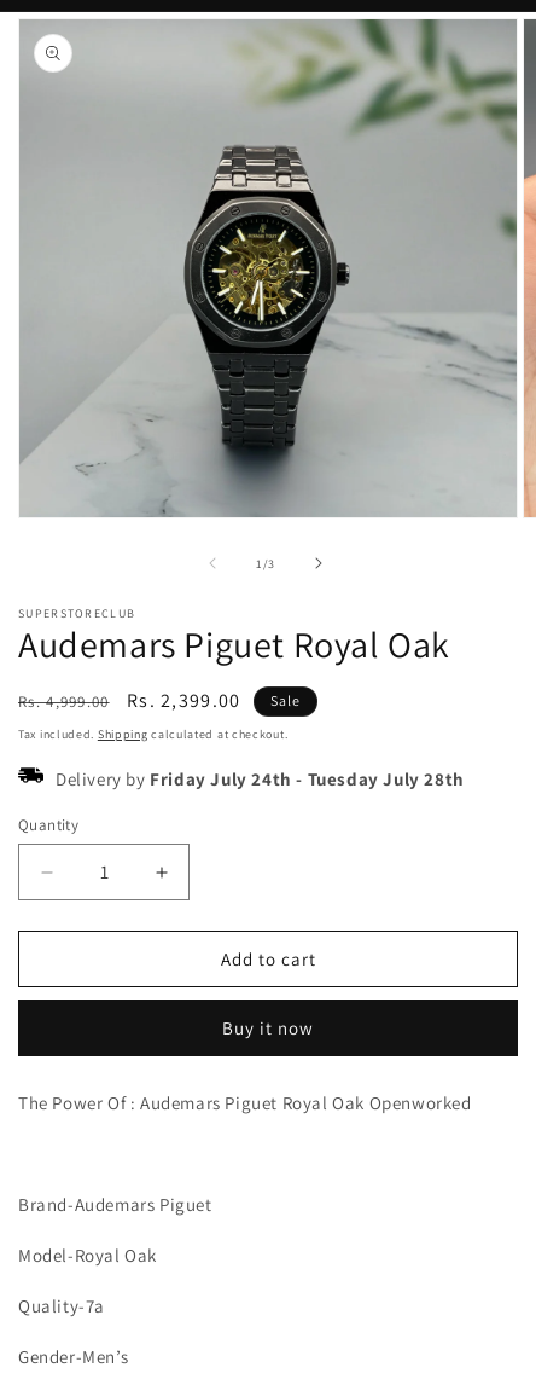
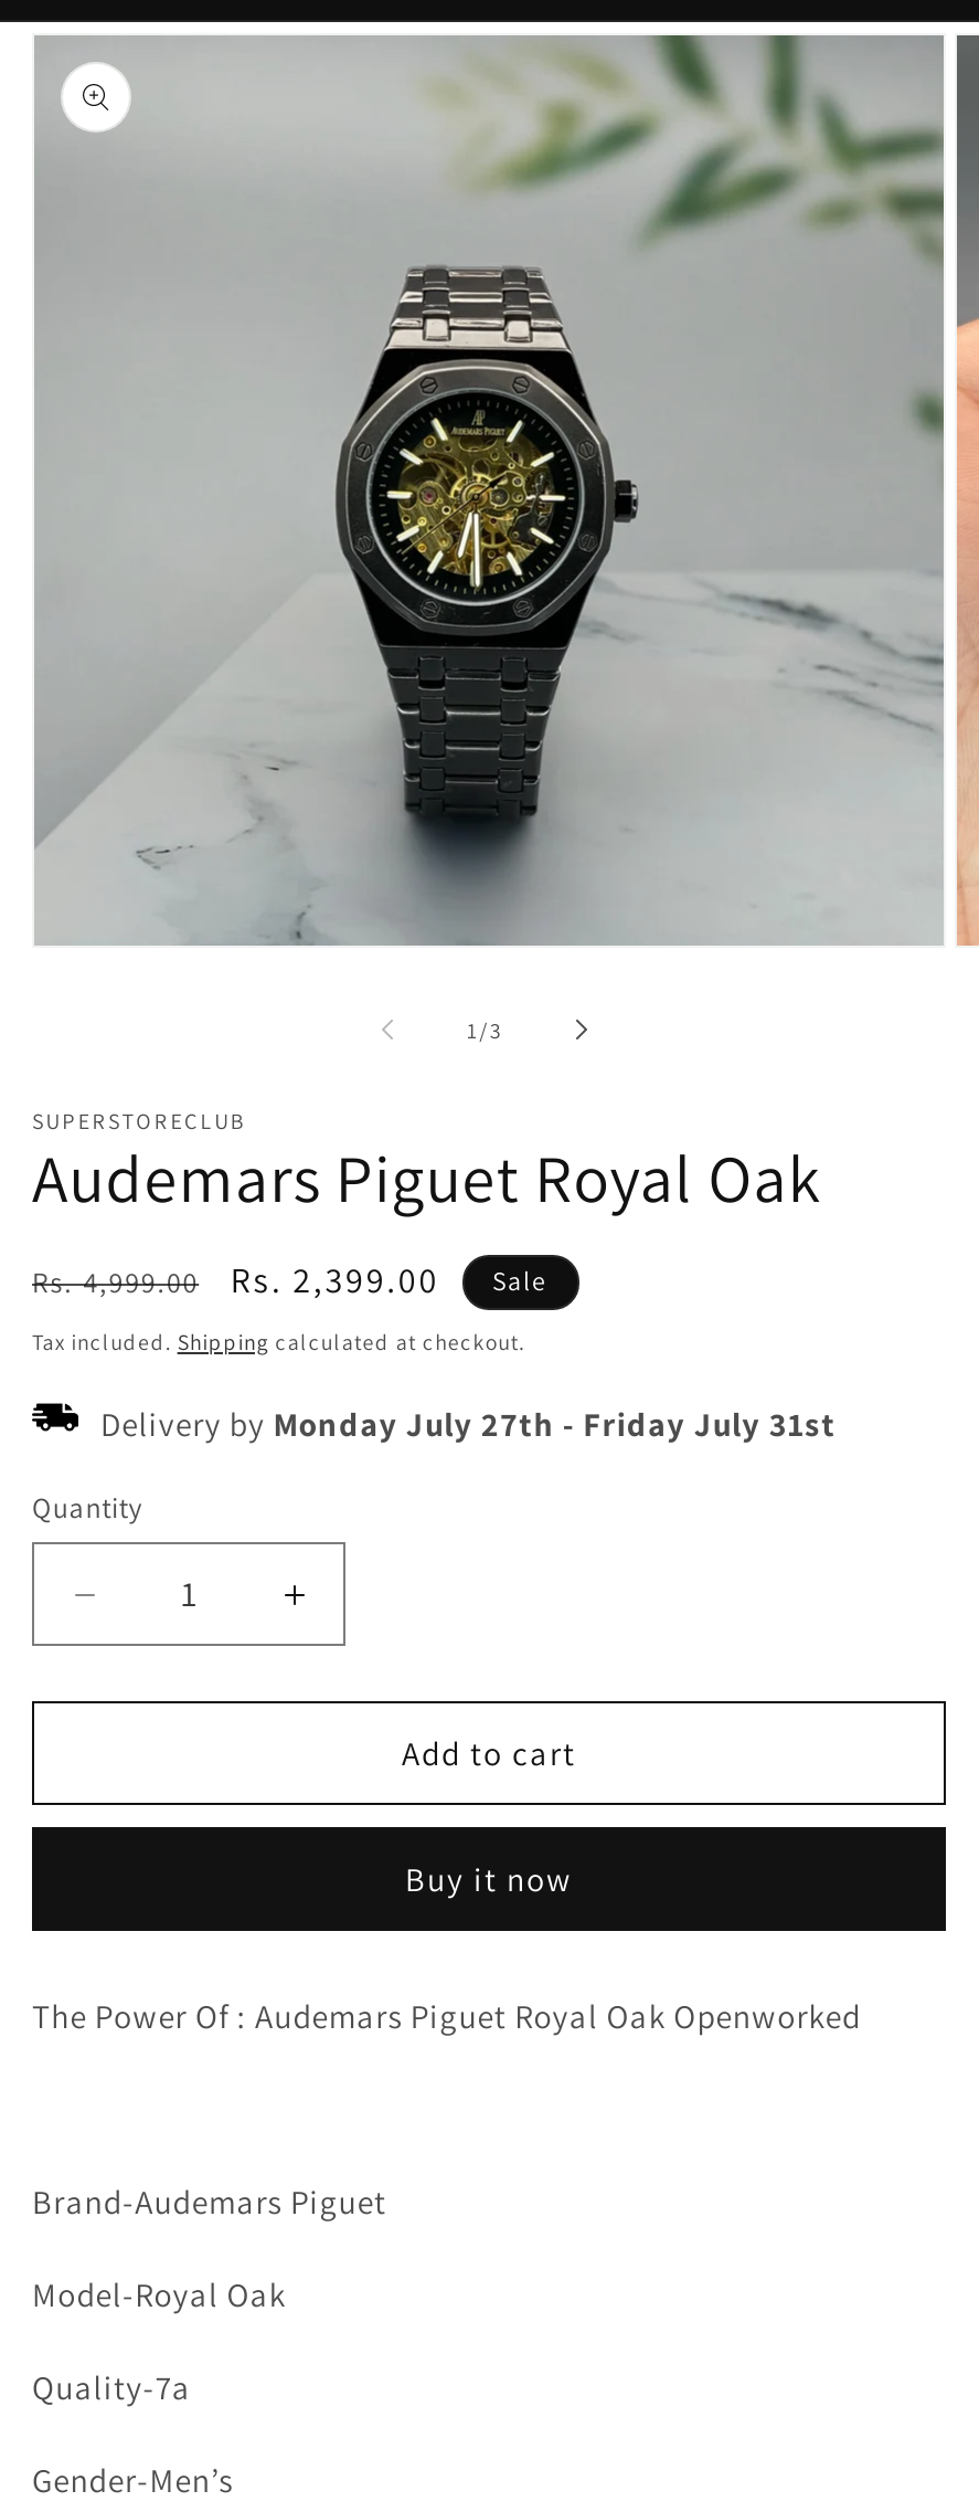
- Delivery by Friday July 24th - Tuesday July 28th
+ Delivery by Monday July 27th - Friday July 31st
